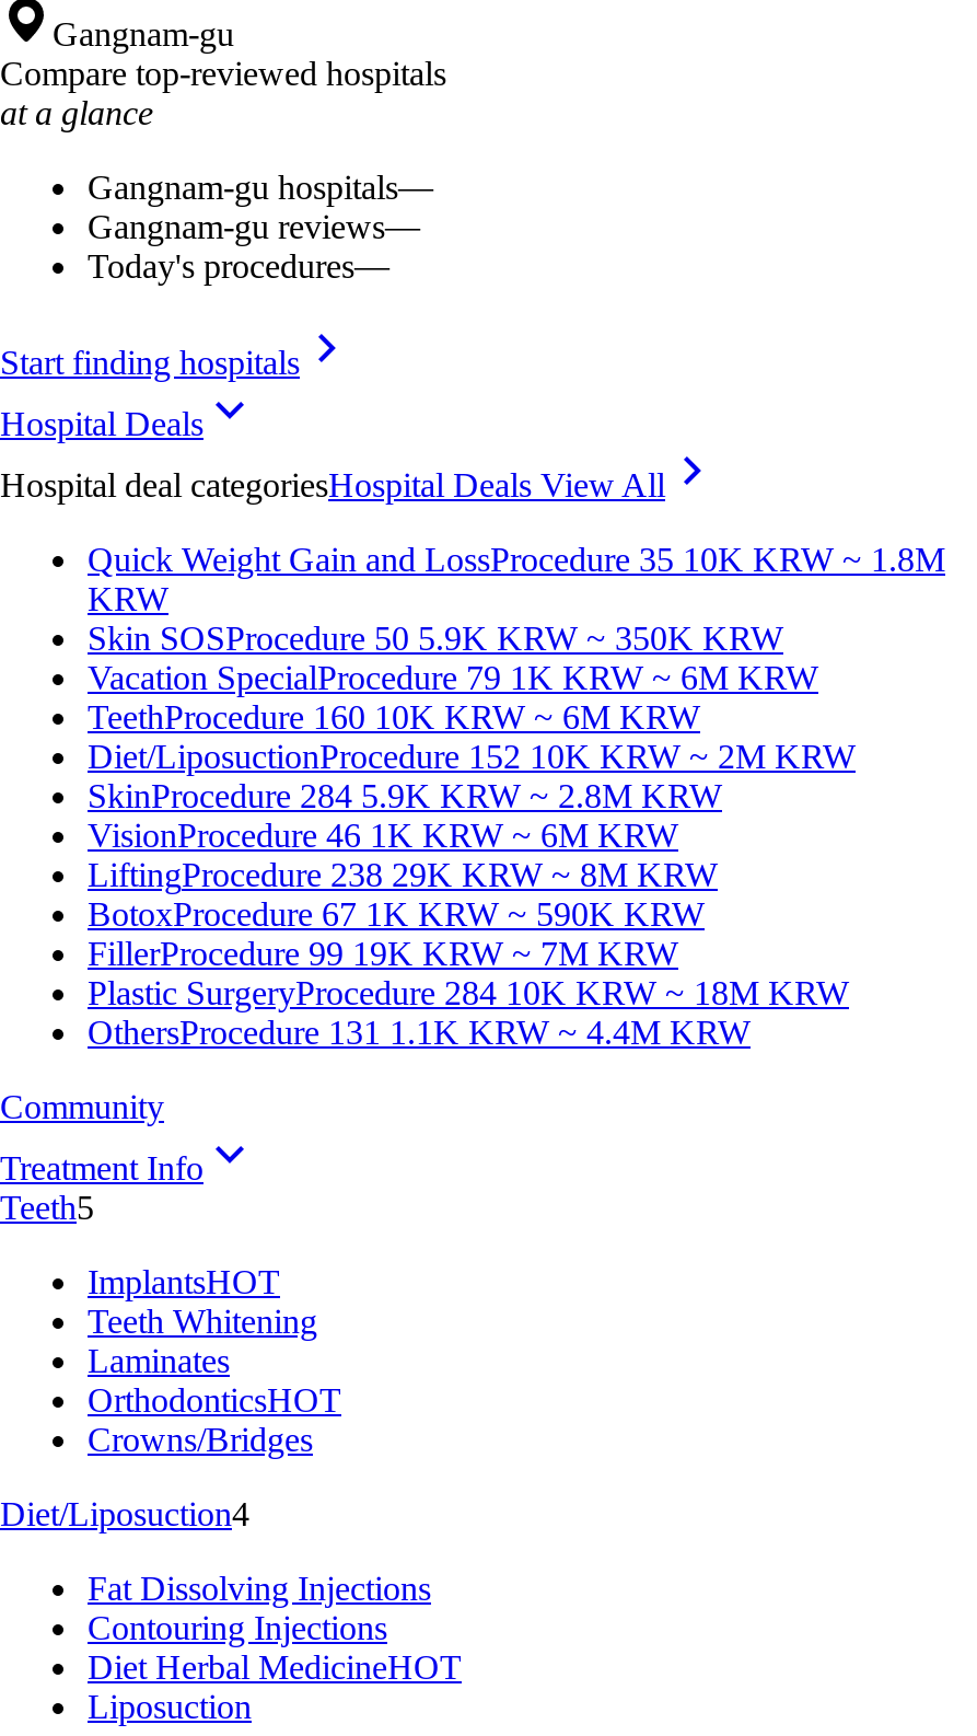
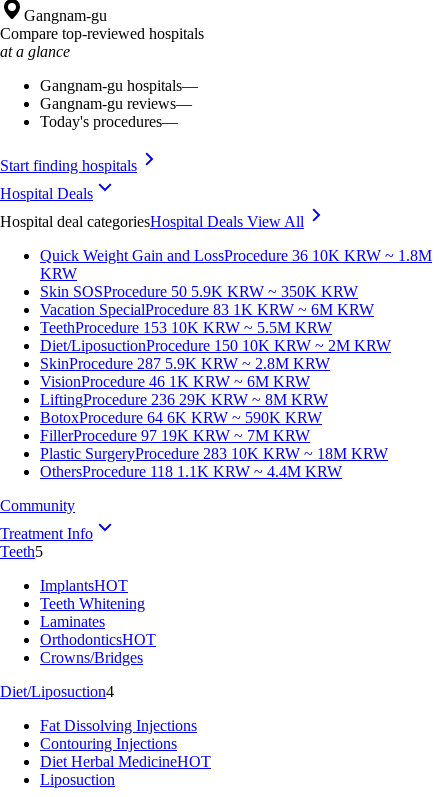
- Quick Weight Gain and LossProcedure 35 10K KRW ~ 1.8M
+ Quick Weight Gain and LossProcedure 36 10K KRW ~ 1.8M

- Vacation SpecialProcedure 79 1K KRW ~ 6M KRW
+ Vacation SpecialProcedure 83 1K KRW ~ 6M KRW

- TeethProcedure 160 10K KRW ~ 6M KRW
+ TeethProcedure 153 10K KRW ~ 5.5M KRW

- Diet/LiposuctionProcedure 152 10K KRW ~ 2M KRW
+ Diet/LiposuctionProcedure 150 10K KRW ~ 2M KRW

- SkinProcedure 284 5.9K KRW ~ 2.8M KRW
+ SkinProcedure 287 5.9K KRW ~ 2.8M KRW

- LiftingProcedure 238 29K KRW ~ 8M KRW
+ LiftingProcedure 236 29K KRW ~ 8M KRW

- BotoxProcedure 67 1K KRW ~ 590K KRW
+ BotoxProcedure 64 6K KRW ~ 590K KRW

- FillerProcedure 99 19K KRW ~ 7M KRW
+ FillerProcedure 97 19K KRW ~ 7M KRW

- Plastic SurgeryProcedure 284 10K KRW ~ 18M KRW
+ Plastic SurgeryProcedure 283 10K KRW ~ 18M KRW

- OthersProcedure 131 1.1K KRW ~ 4.4M KRW
+ OthersProcedure 118 1.1K KRW ~ 4.4M KRW
